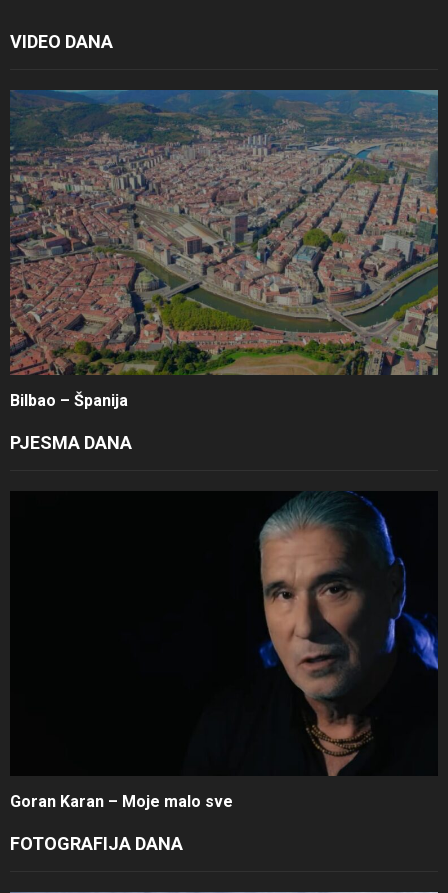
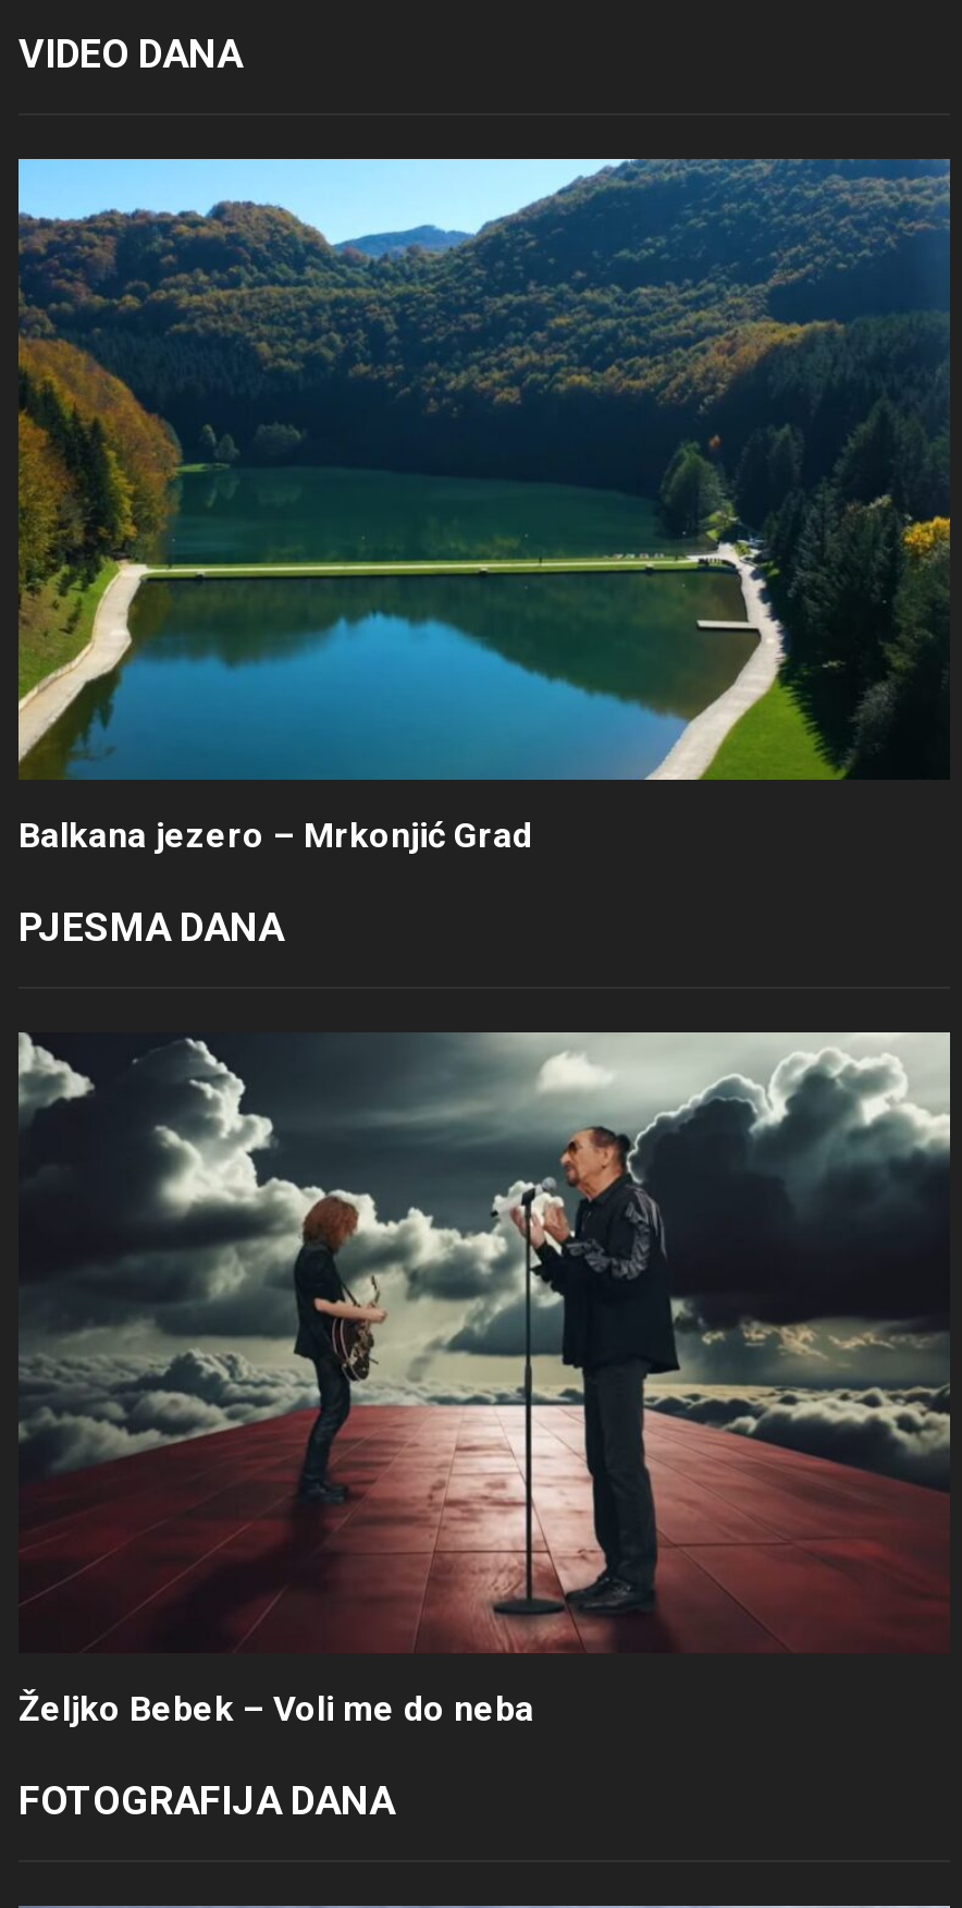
- [image]
- Bilbao – Španija
+ [image]
+ Balkana jezero – Mrkonjić Grad

- [image]
- Goran Karan – Moje malo sve
+ [image]
+ Željko Bebek – Voli me do neba
